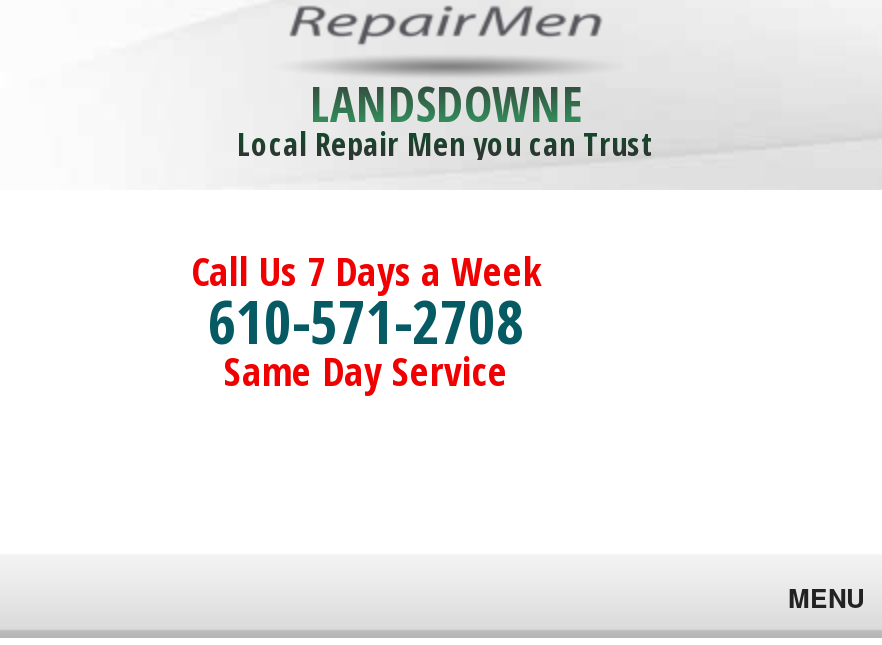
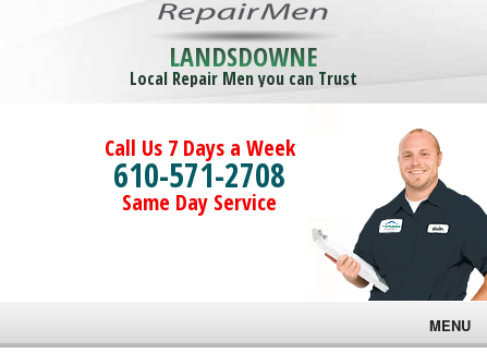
+ [image]
